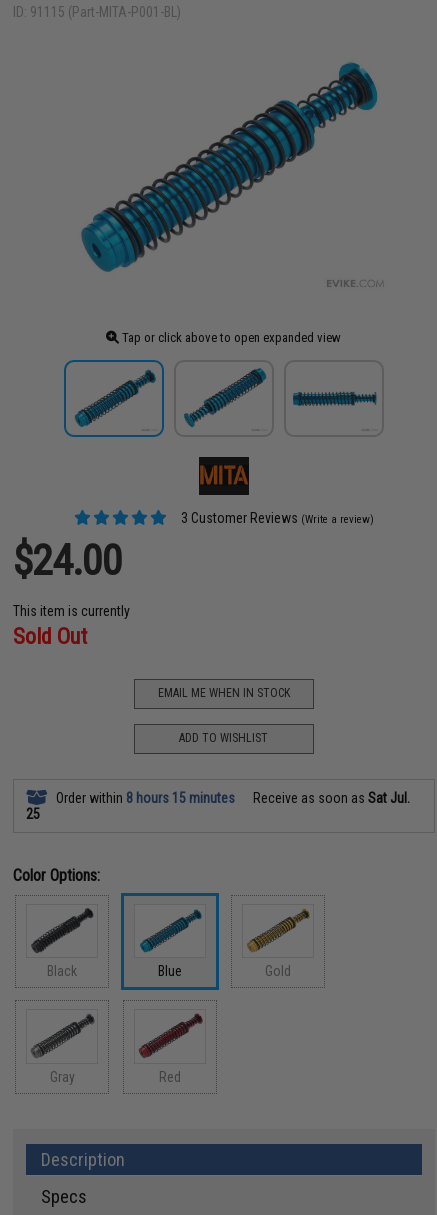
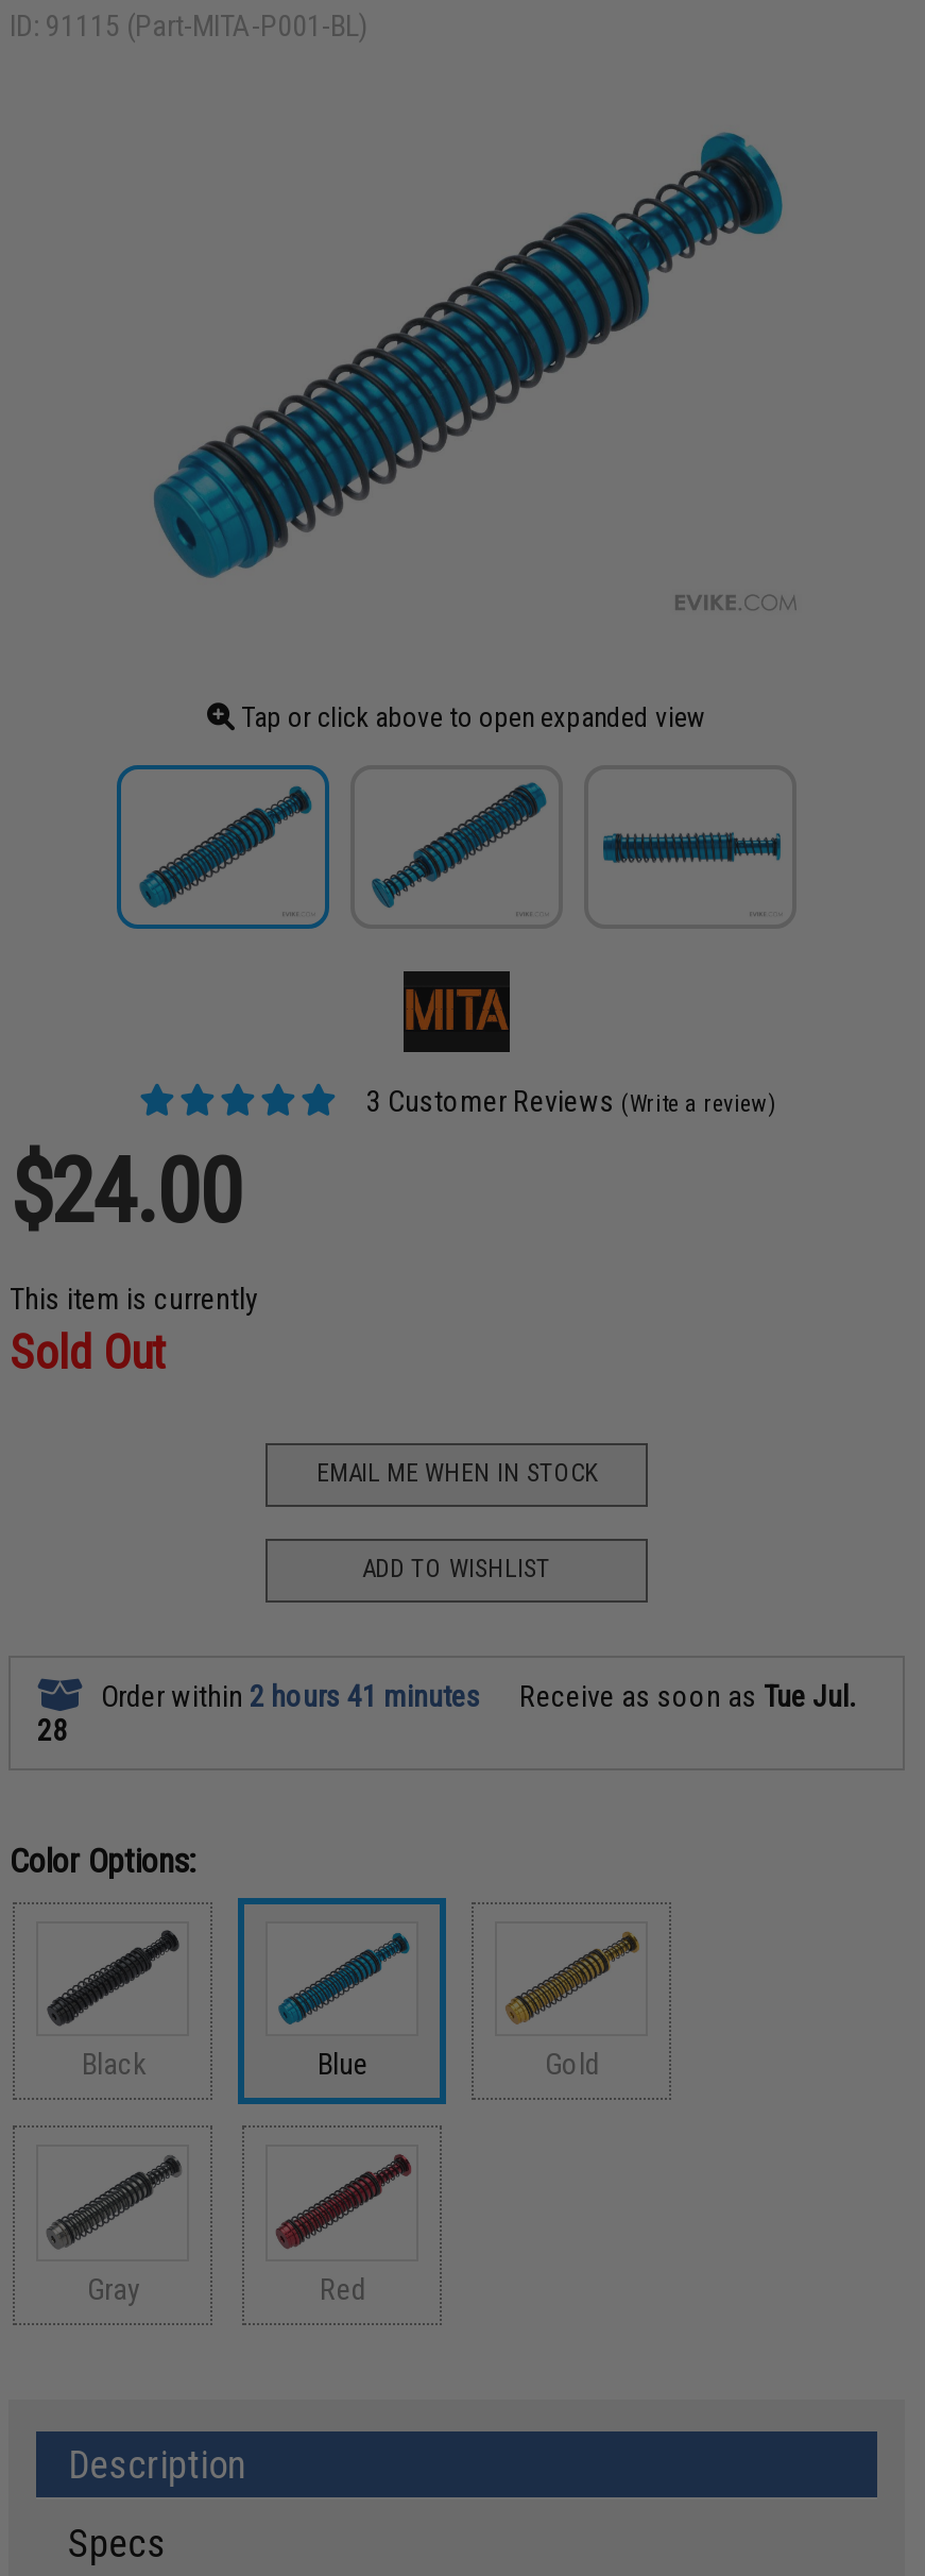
- Order within 8 hours 15 minutes
+ Order within 2 hours 41 minutes

- Receive as soon as Sat Jul.
+ Receive as soon as Tue Jul.

- 25
+ 28
